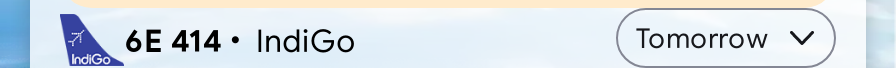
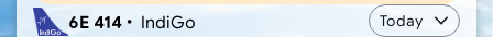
- Tomorrow
+ Today
